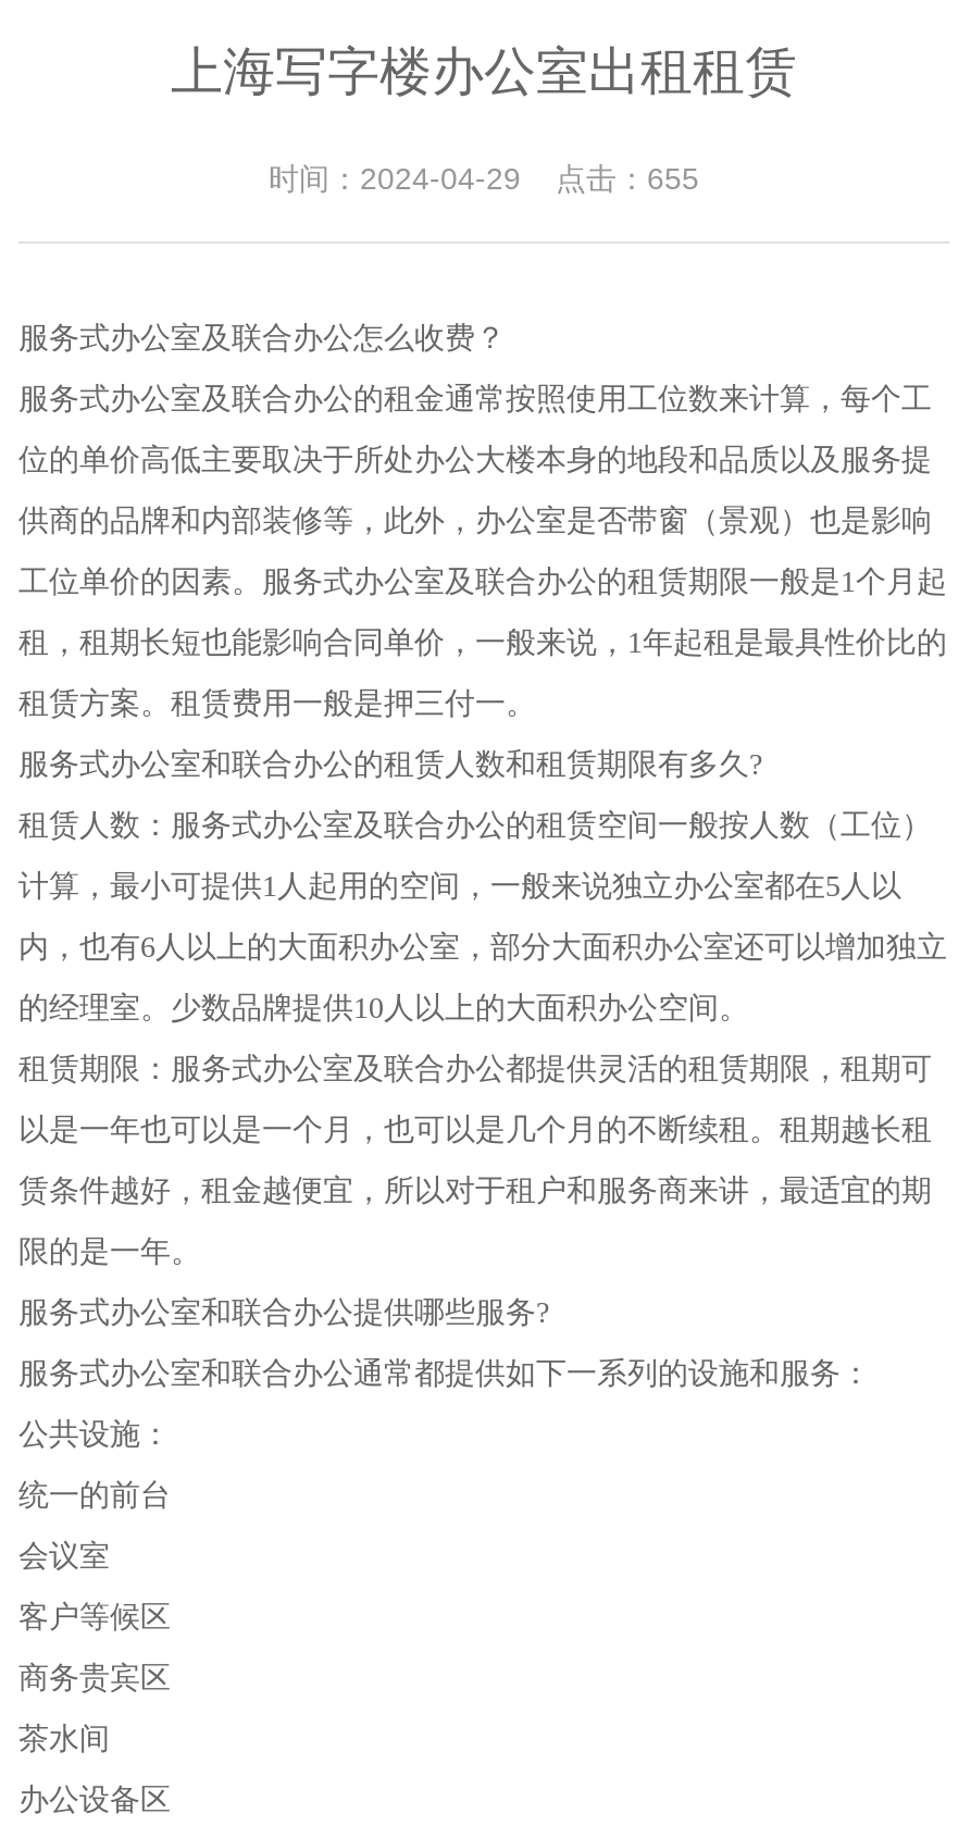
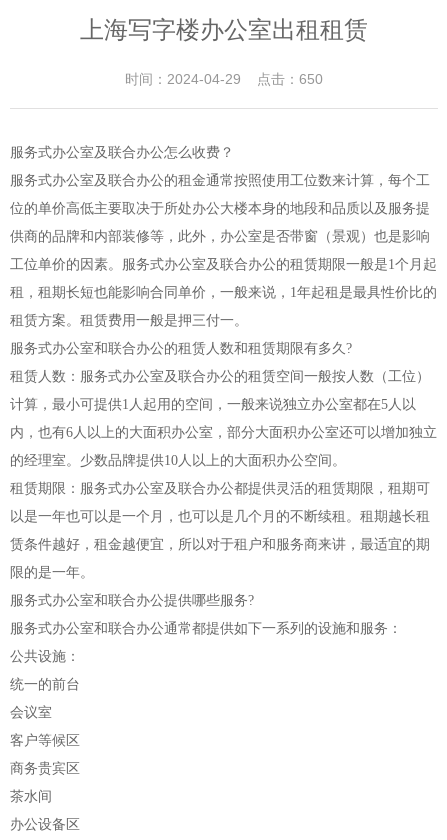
- 时间：2024-04-29 点击：655
+ 时间：2024-04-29 点击：650
